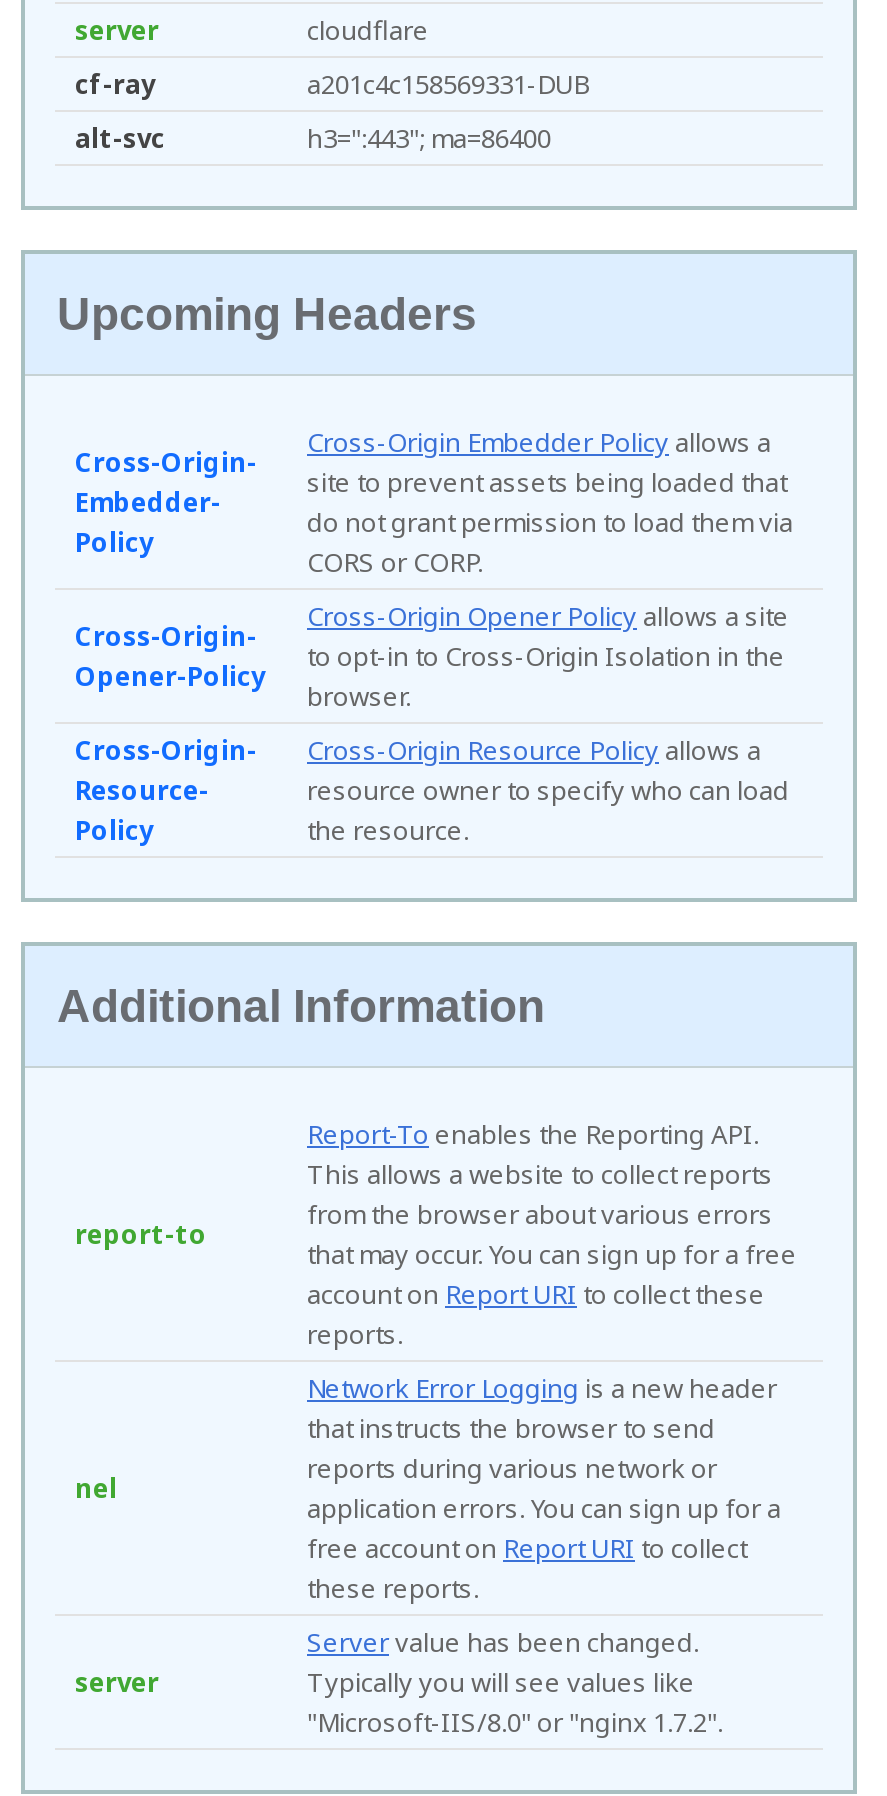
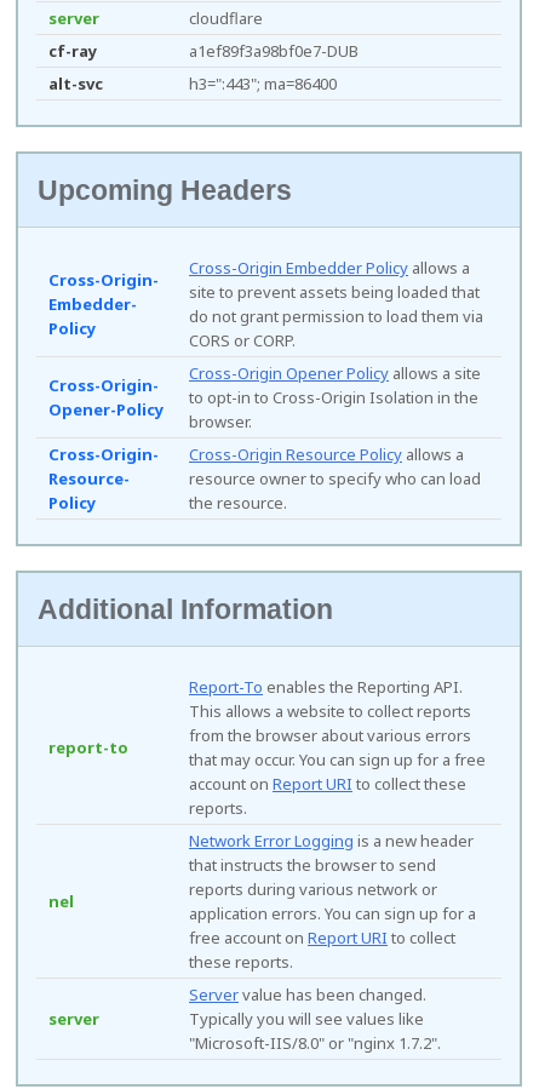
- a201c4c158569331-DUB
+ a1ef89f3a98bf0e7-DUB
